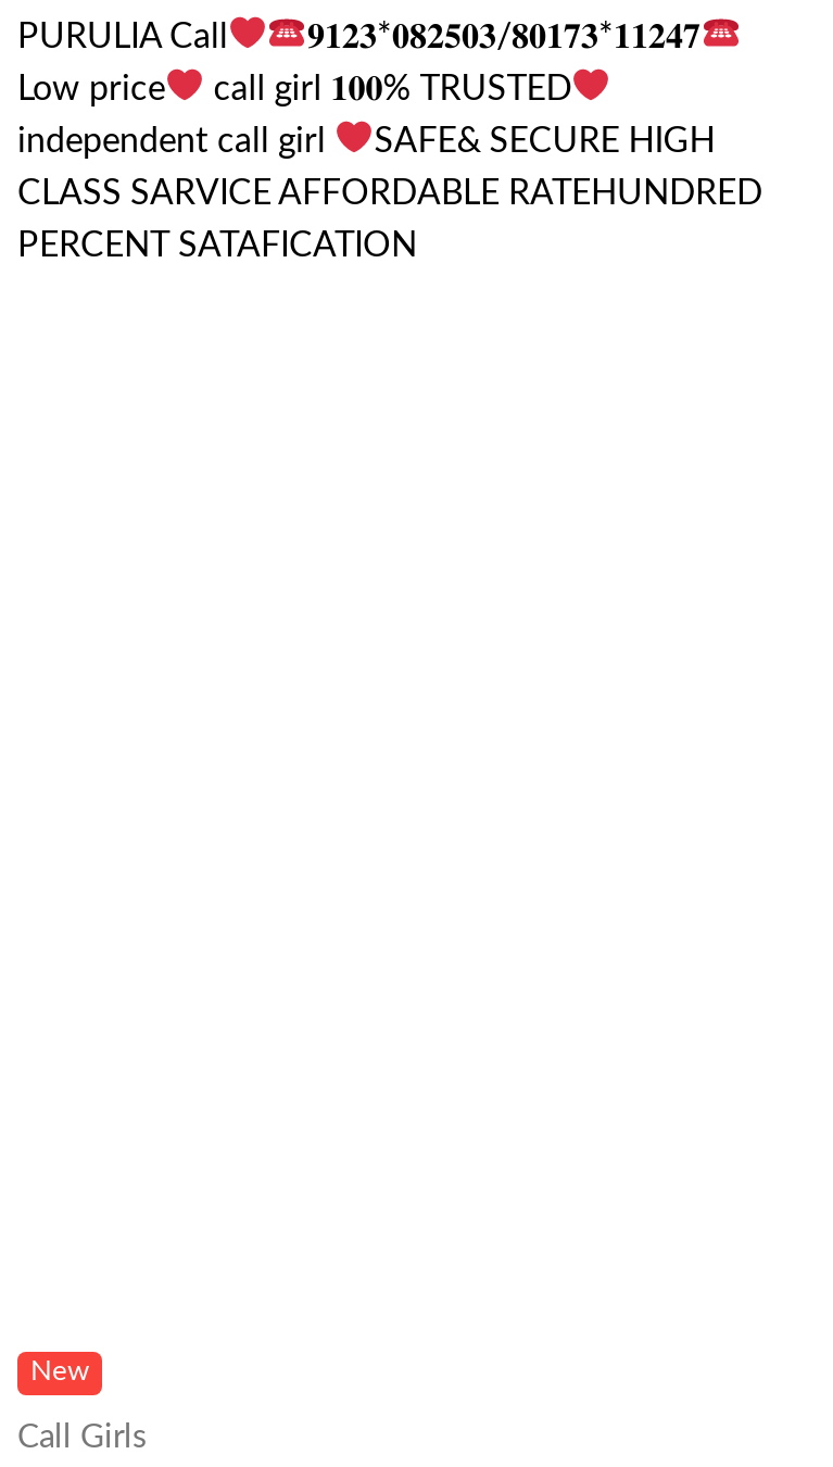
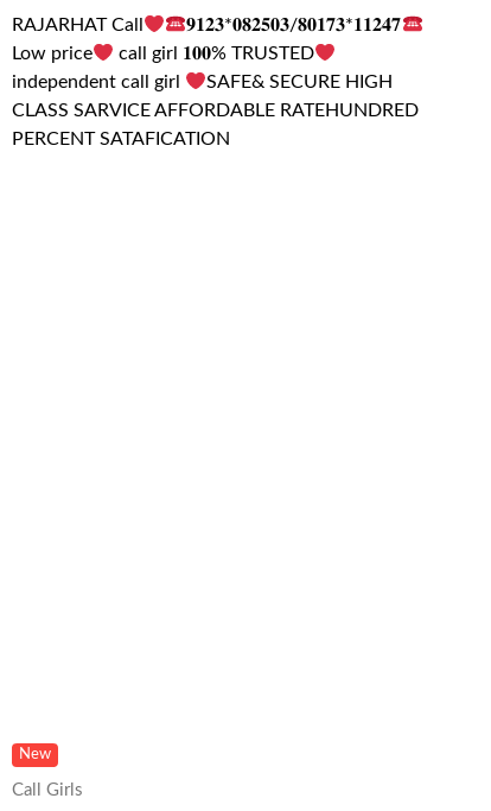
- PURULIA Call
+ RAJARHAT Call
